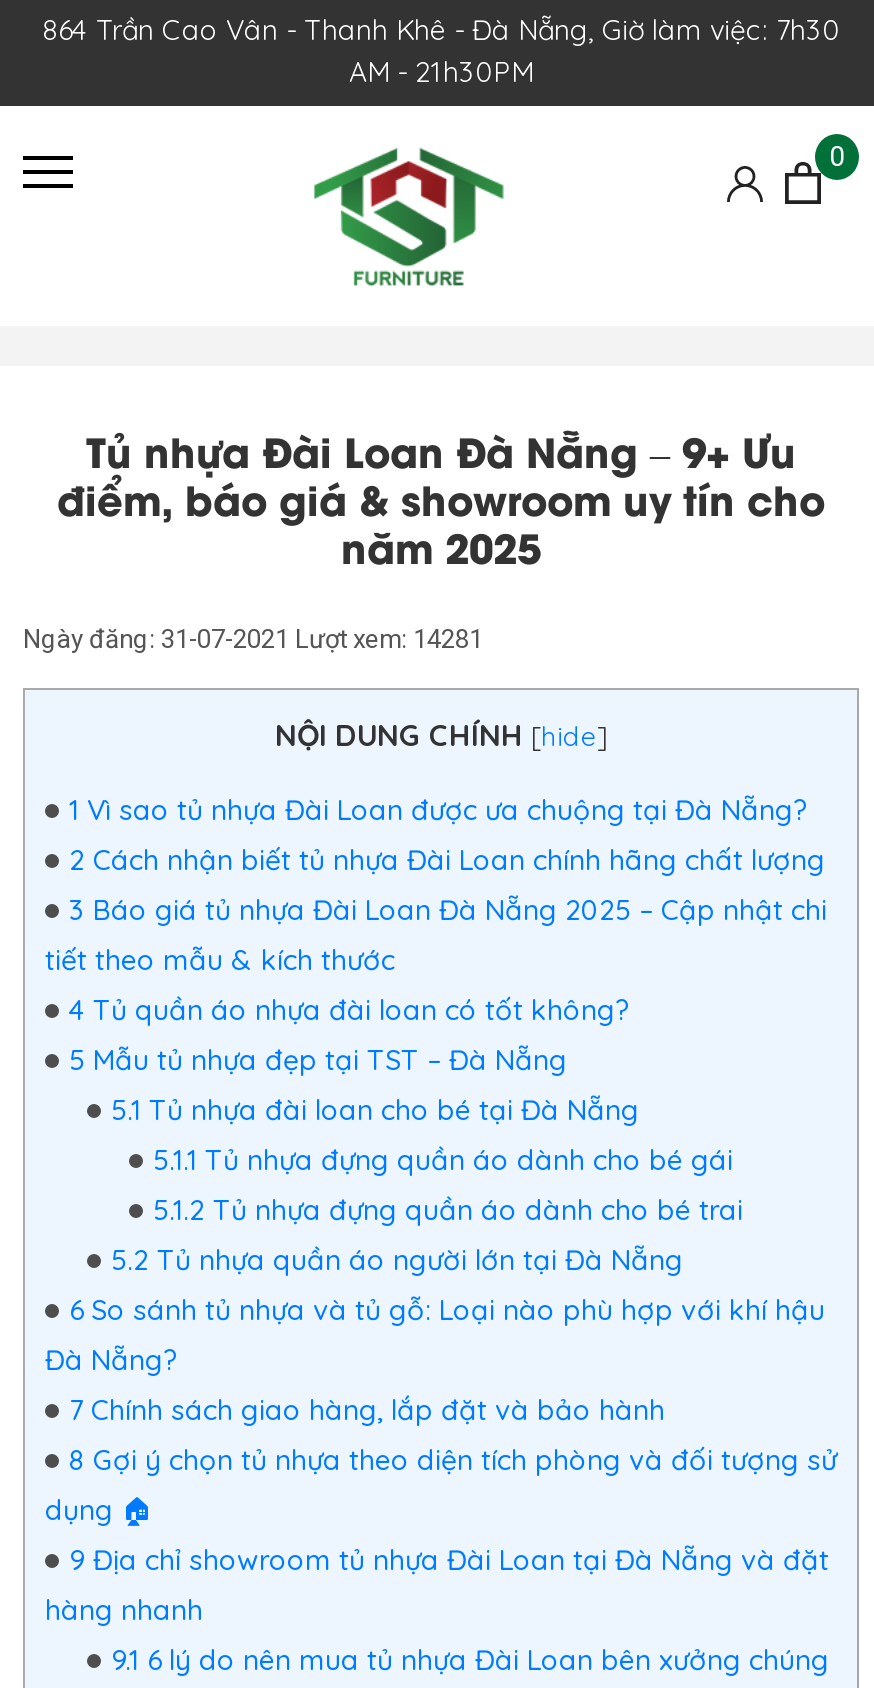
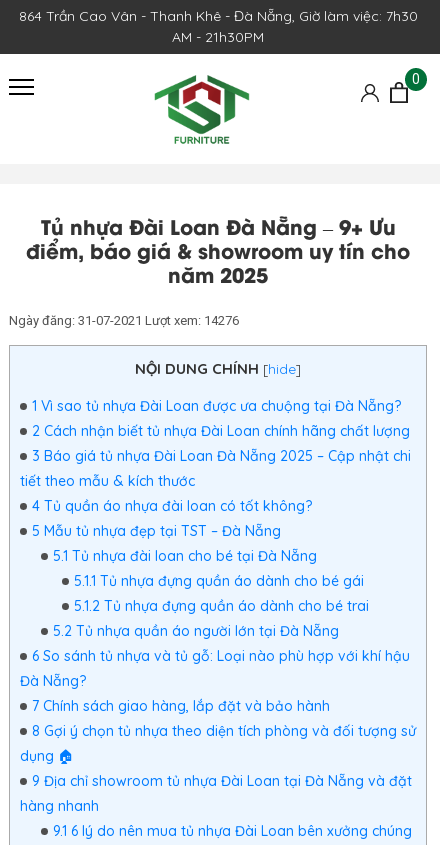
- Ngày đăng: 31-07-2021 Lượt xem: 14281
+ Ngày đăng: 31-07-2021 Lượt xem: 14276
